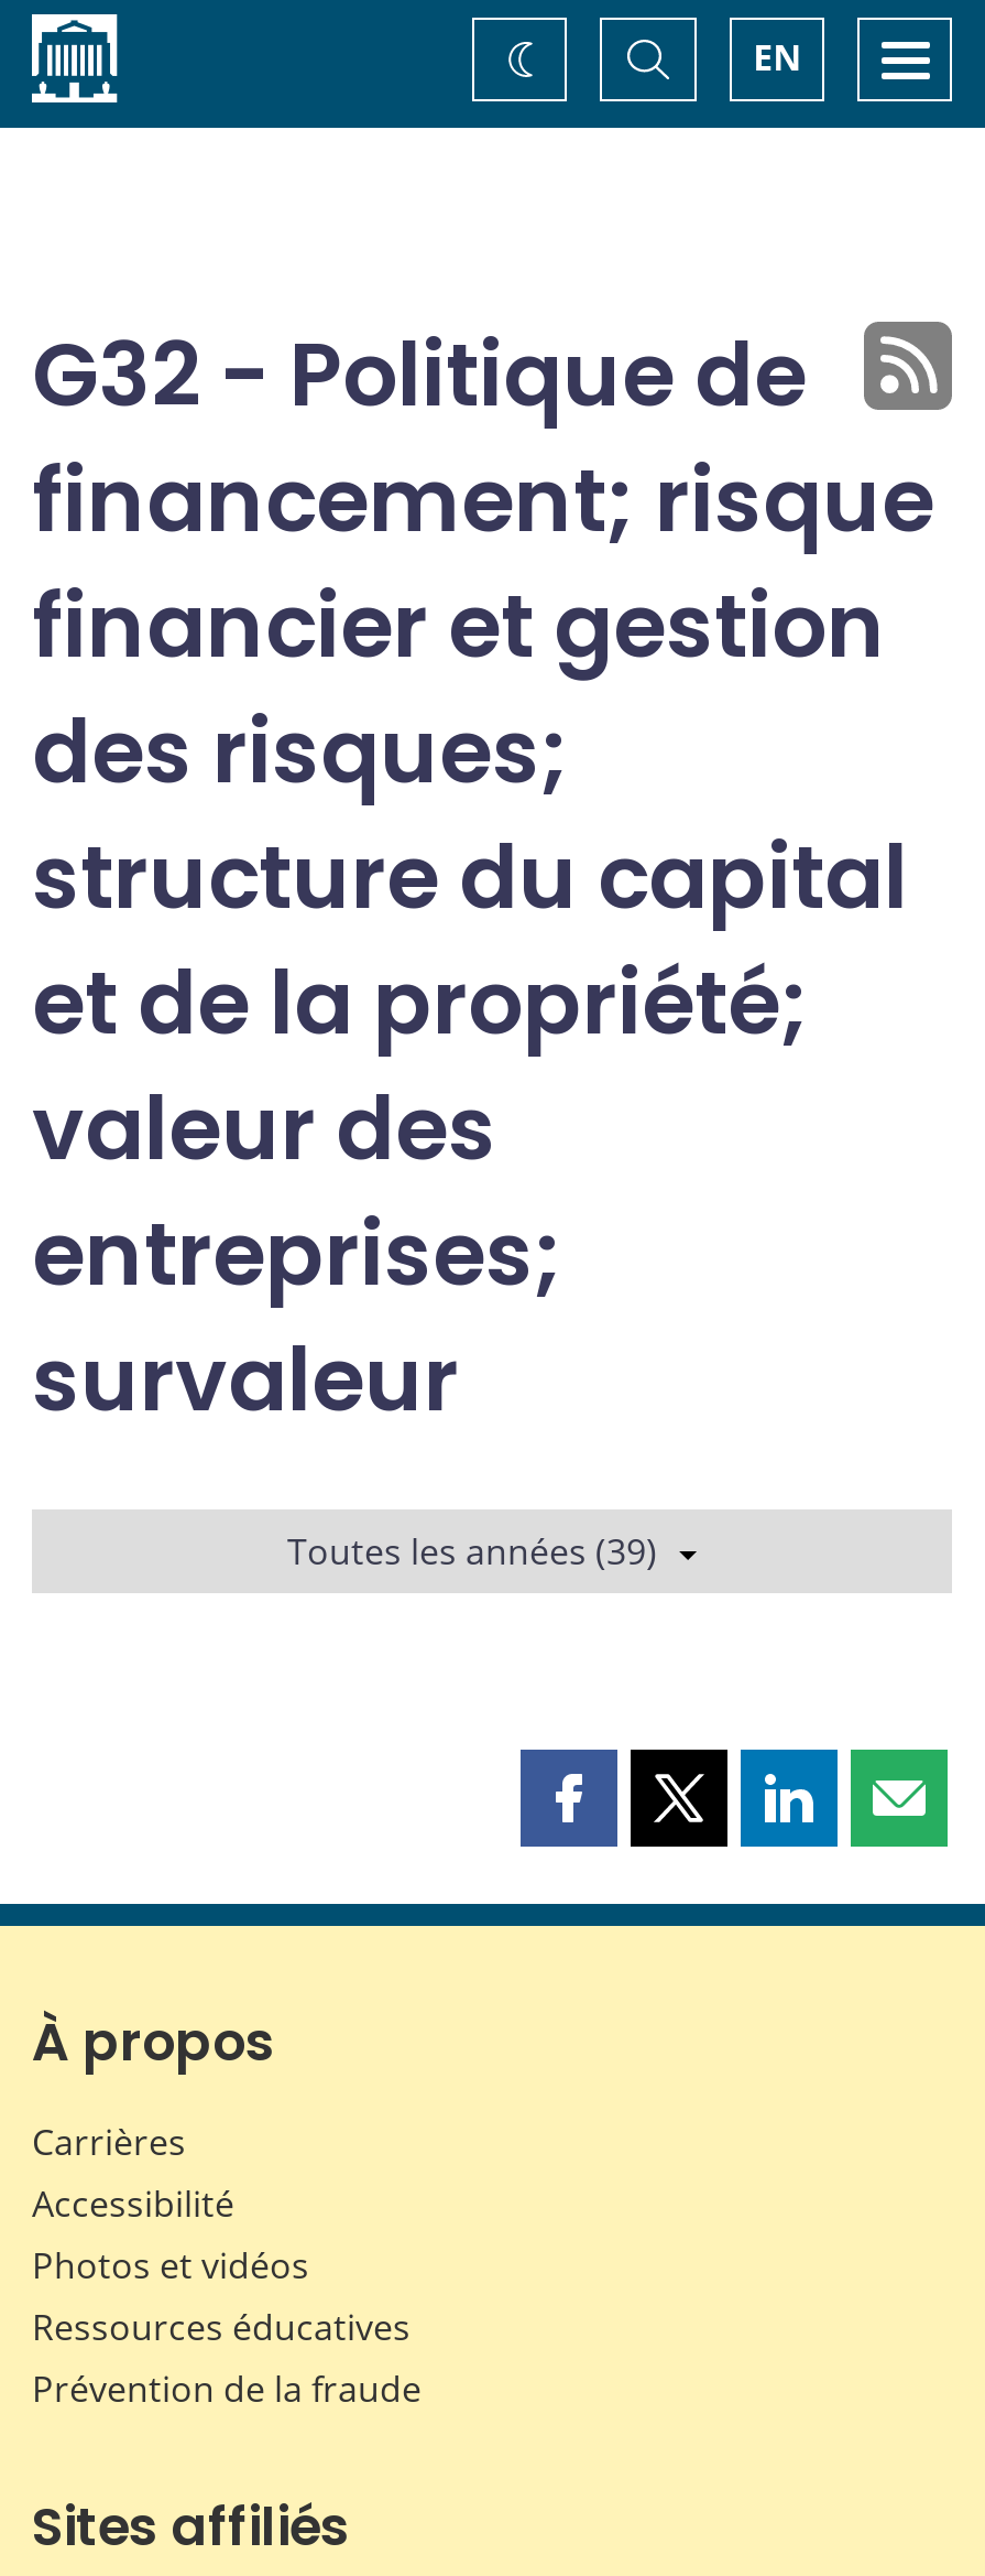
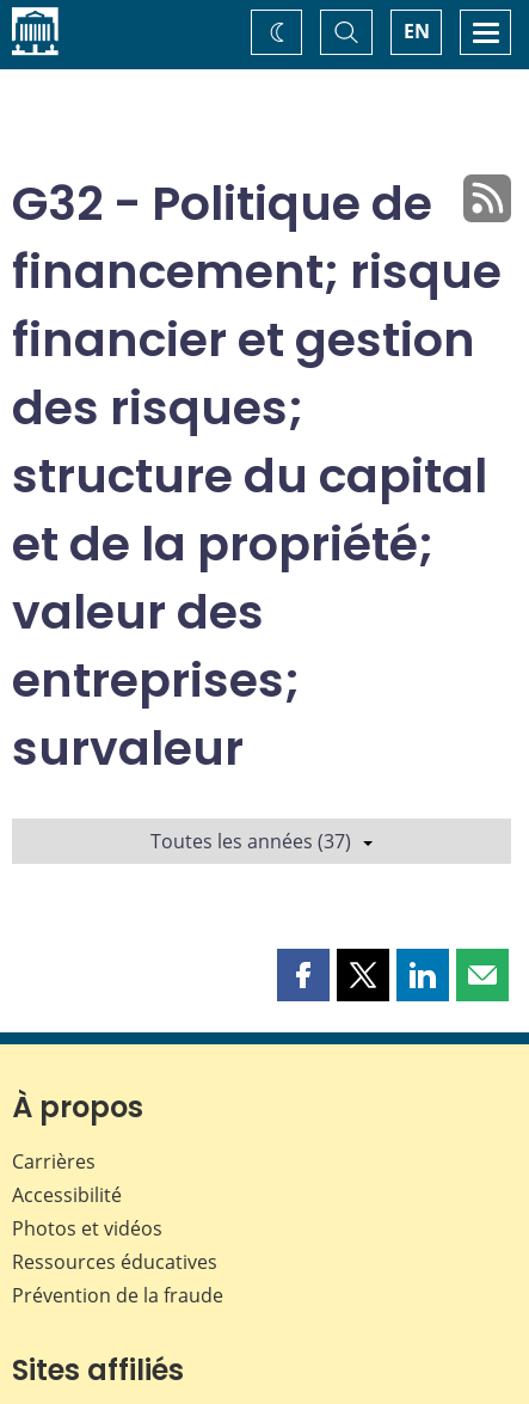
- Toutes les années (39)
+ Toutes les années (37)
